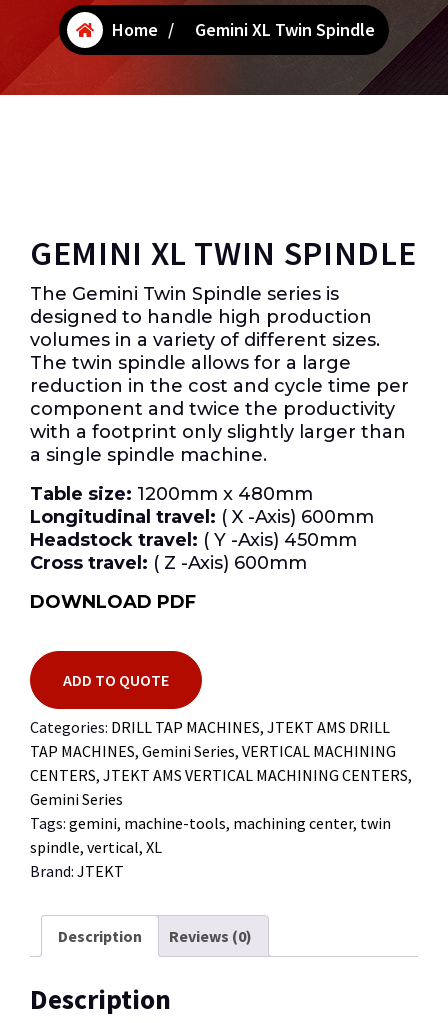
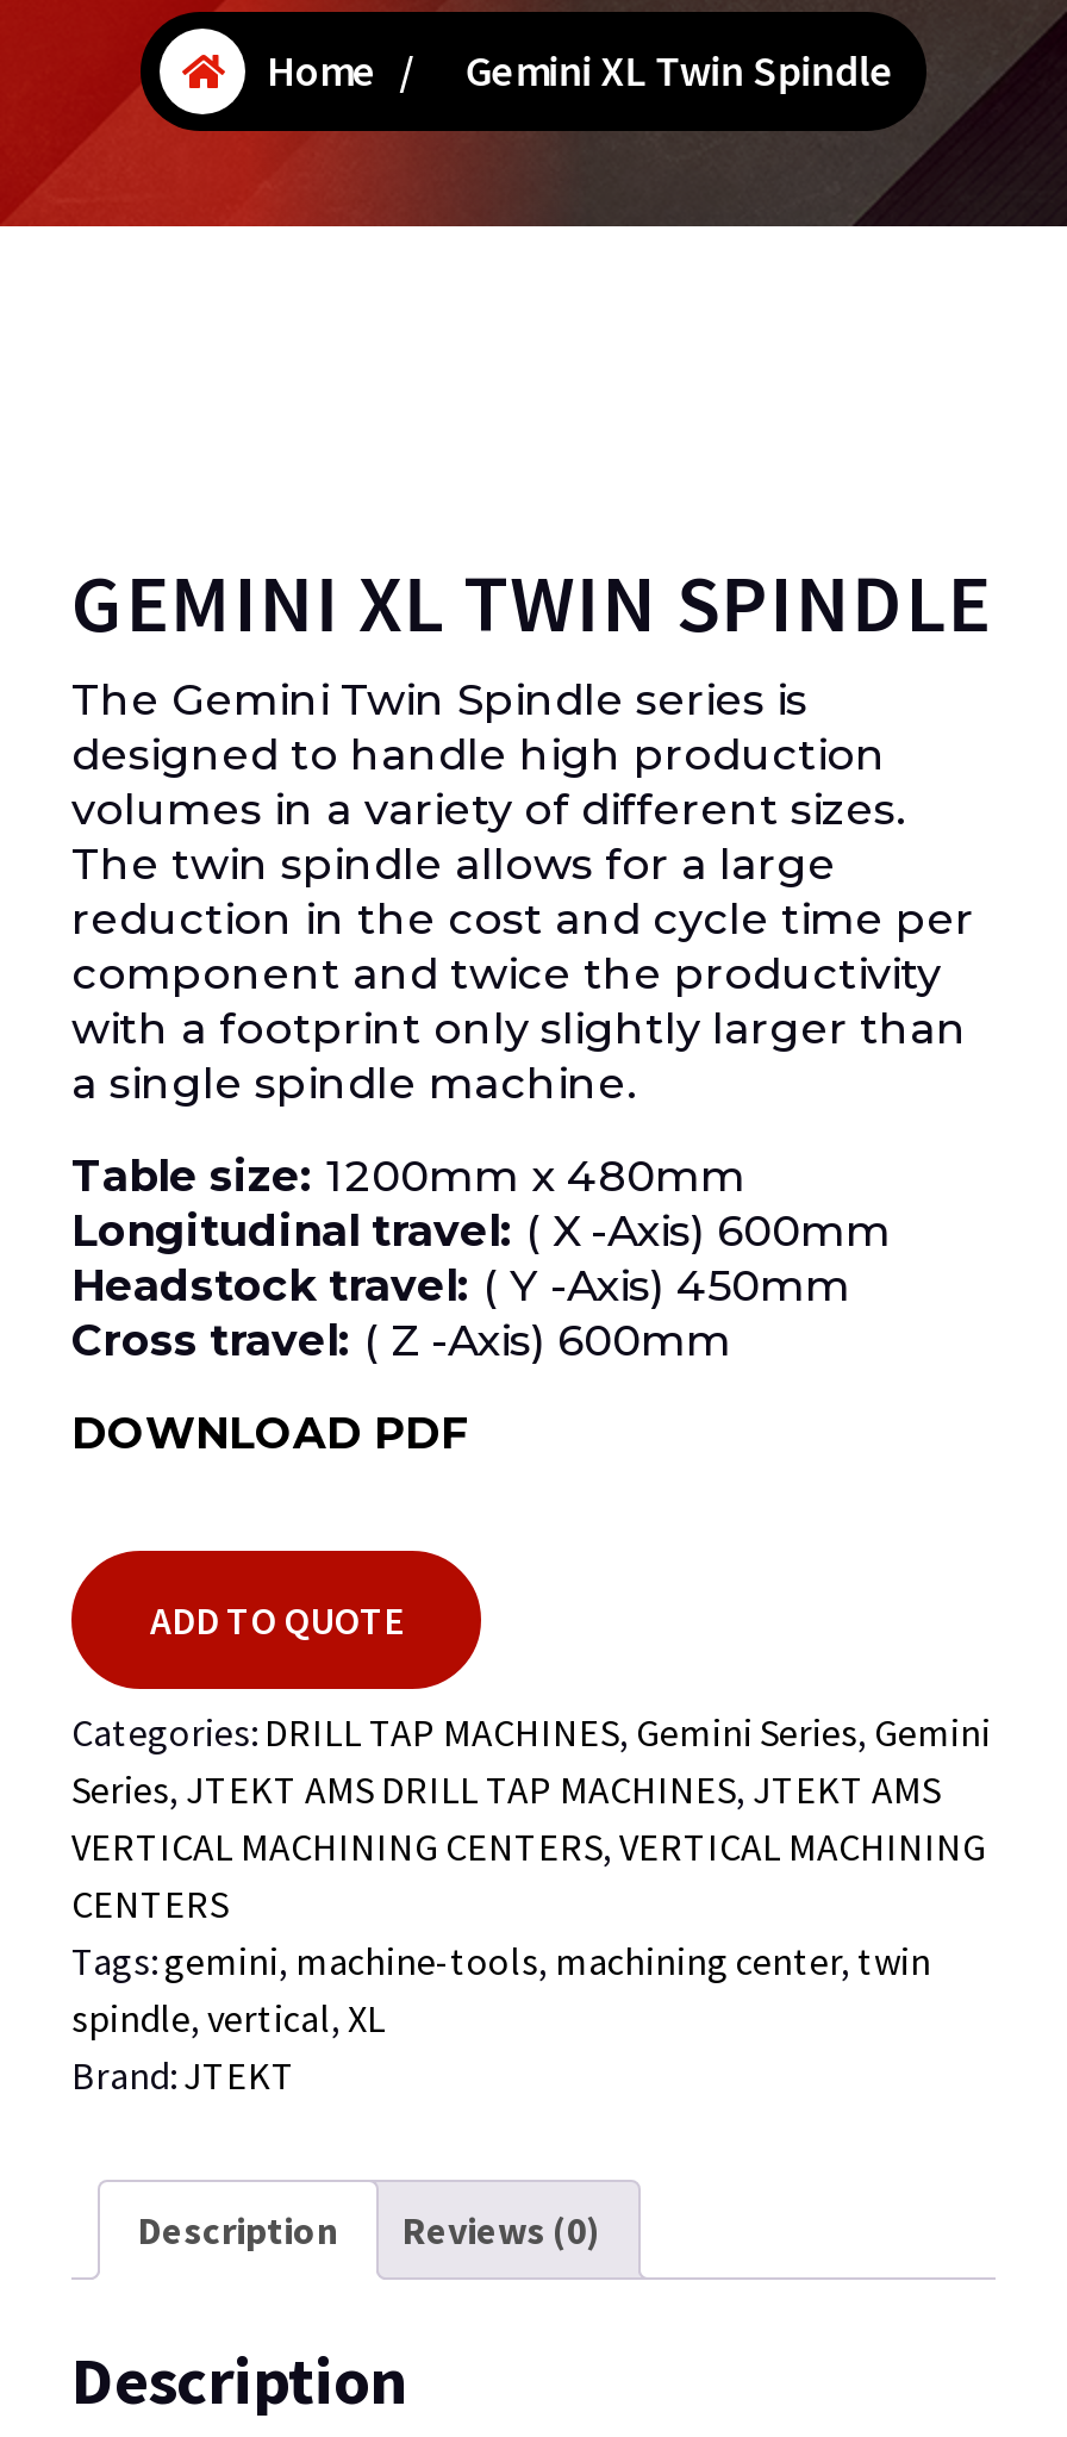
- Categories: DRILL TAP MACHINES, JTEKT AMS DRILL
- TAP MACHINES, Gemini Series, VERTICAL MACHINING
- CENTERS, JTEKT AMS VERTICAL MACHINING CENTERS,
- Gemini Series
+ Categories: DRILL TAP MACHINES, Gemini Series, Gemini
+ Series, JTEKT AMS DRILL TAP MACHINES, JTEKT AMS
+ VERTICAL MACHINING CENTERS, VERTICAL MACHINING
+ CENTERS
